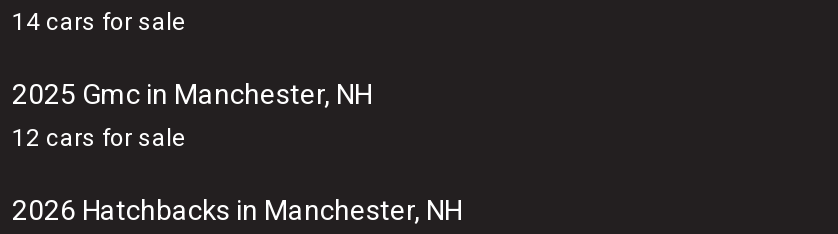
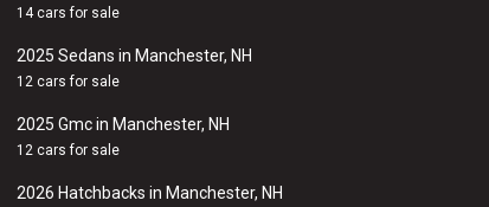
+ 2025 Sedans in Manchester, NH
+ 12 cars for sale
